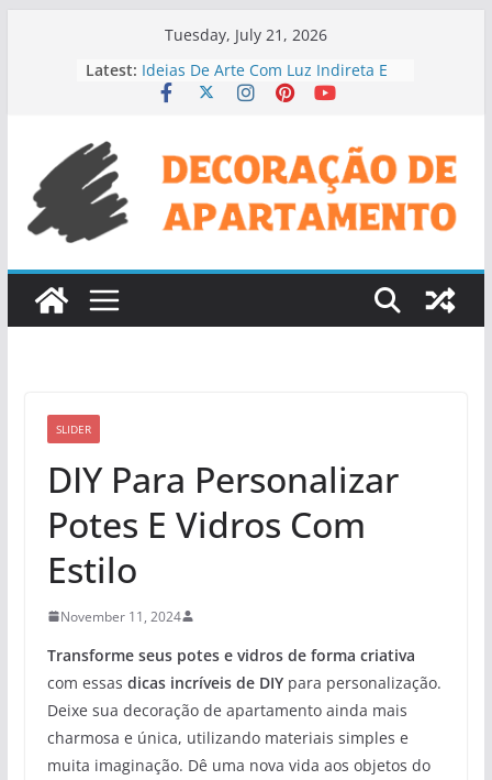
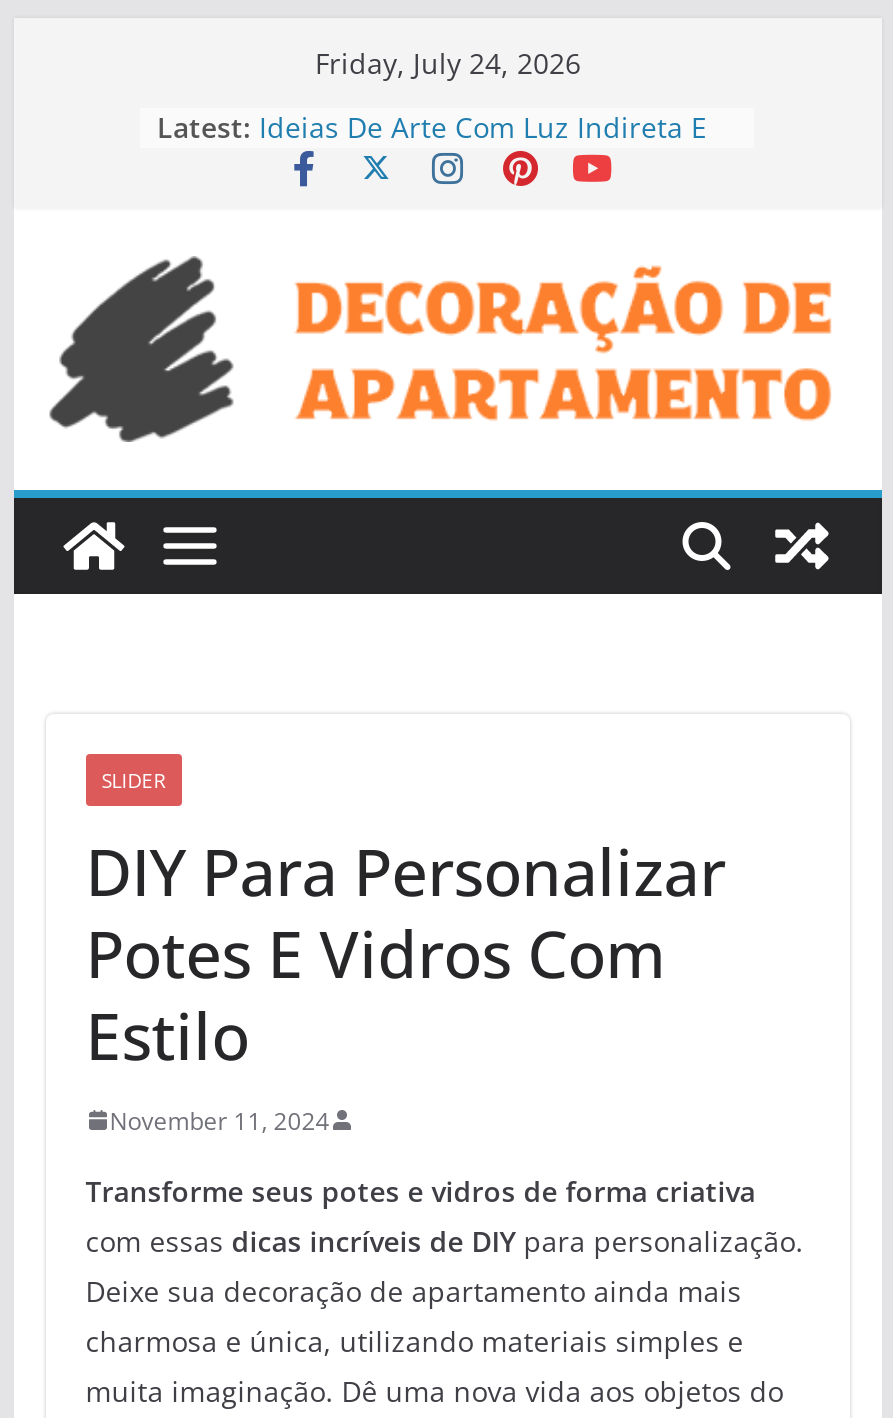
- Tuesday, July 21, 2026
+ Friday, July 24, 2026
